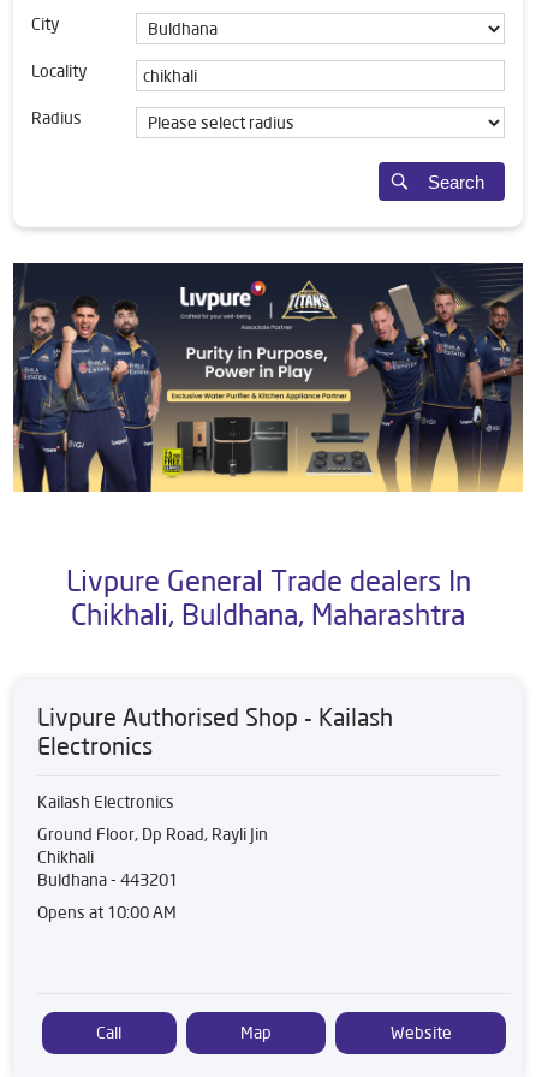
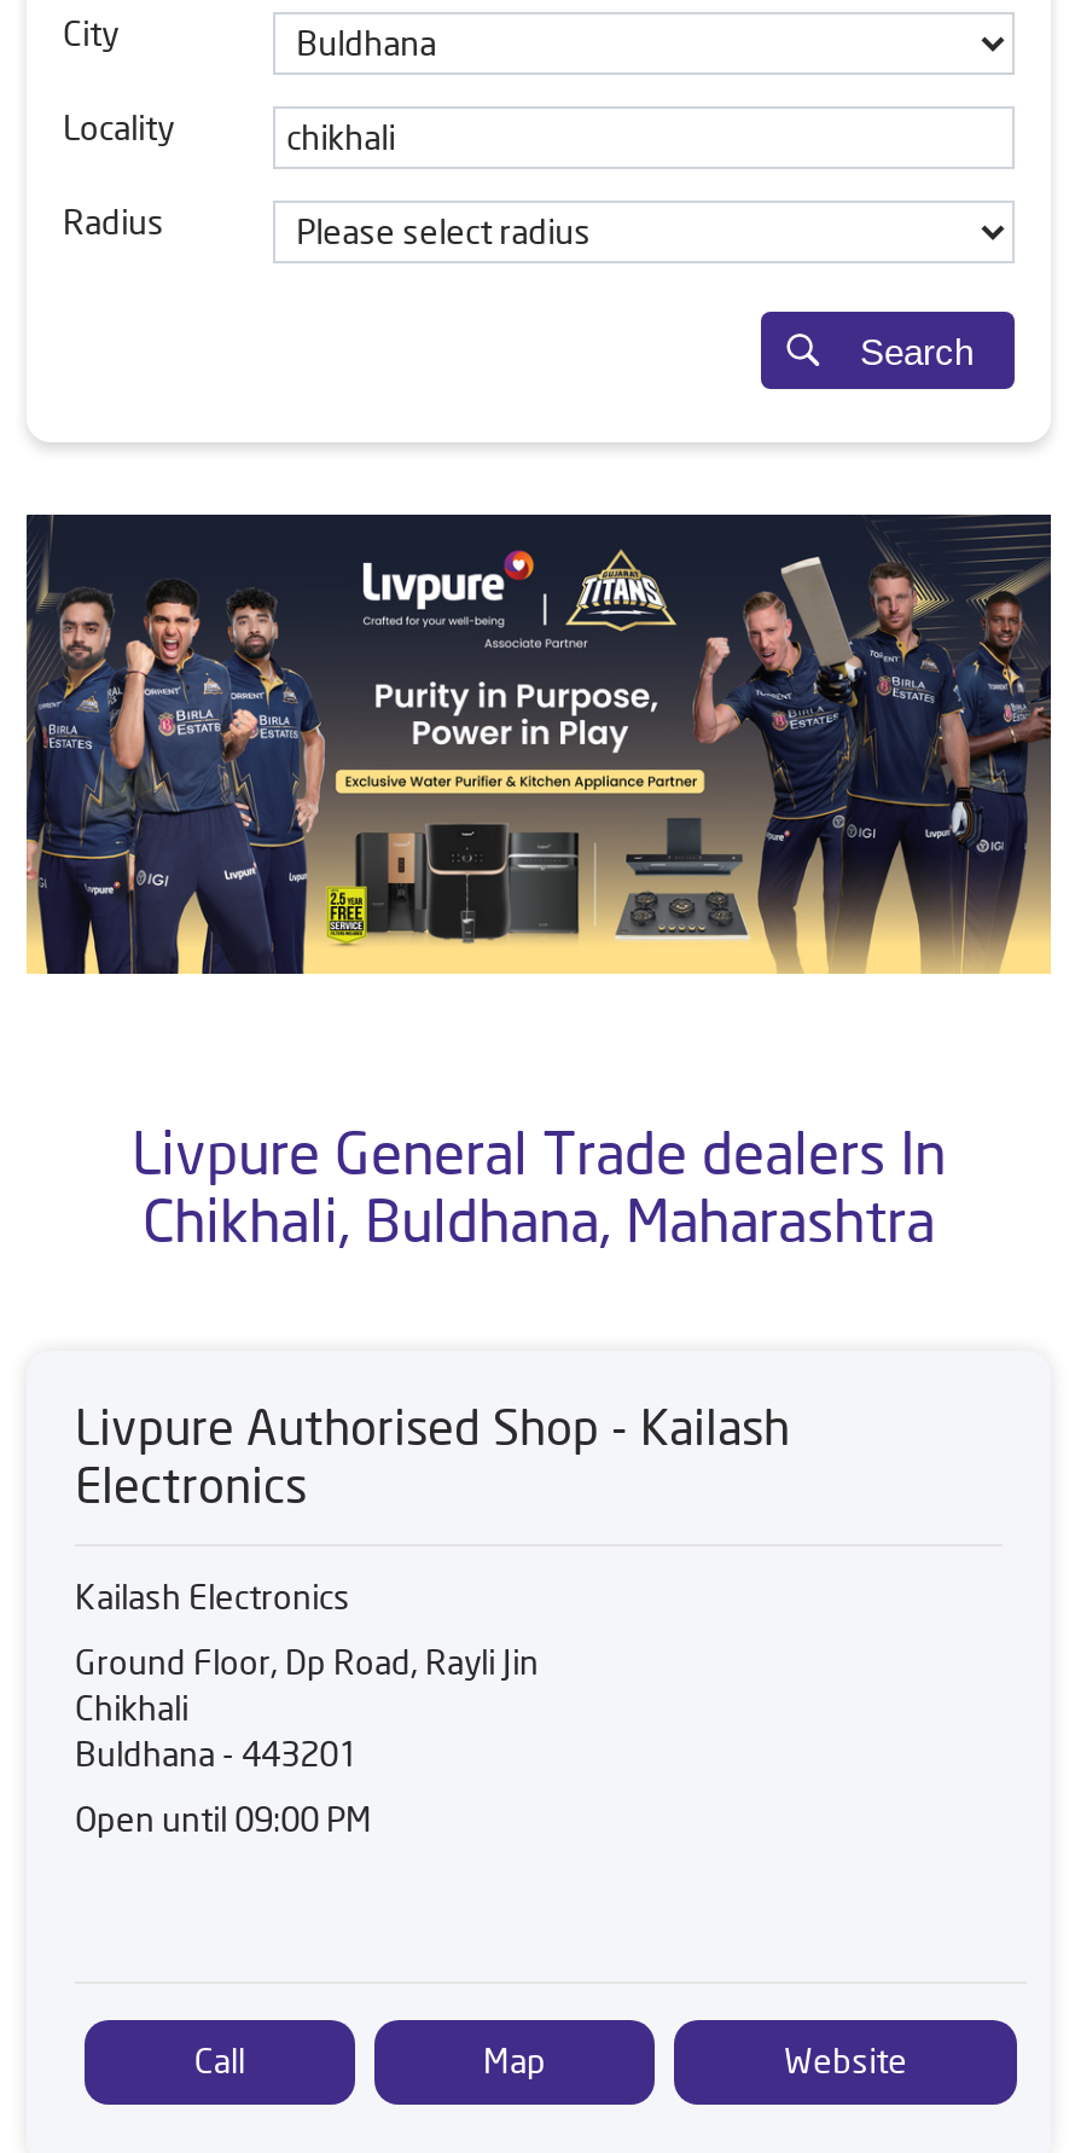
- Opens at 10:00 AM
+ Open until 09:00 PM
